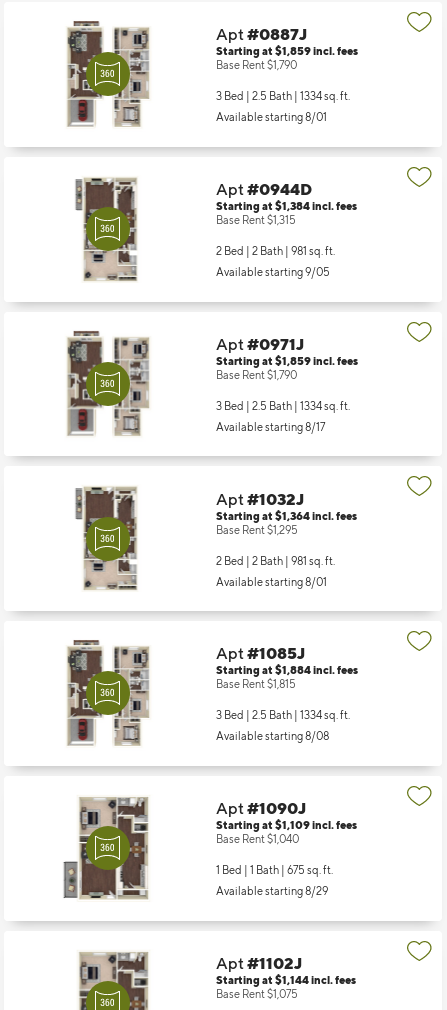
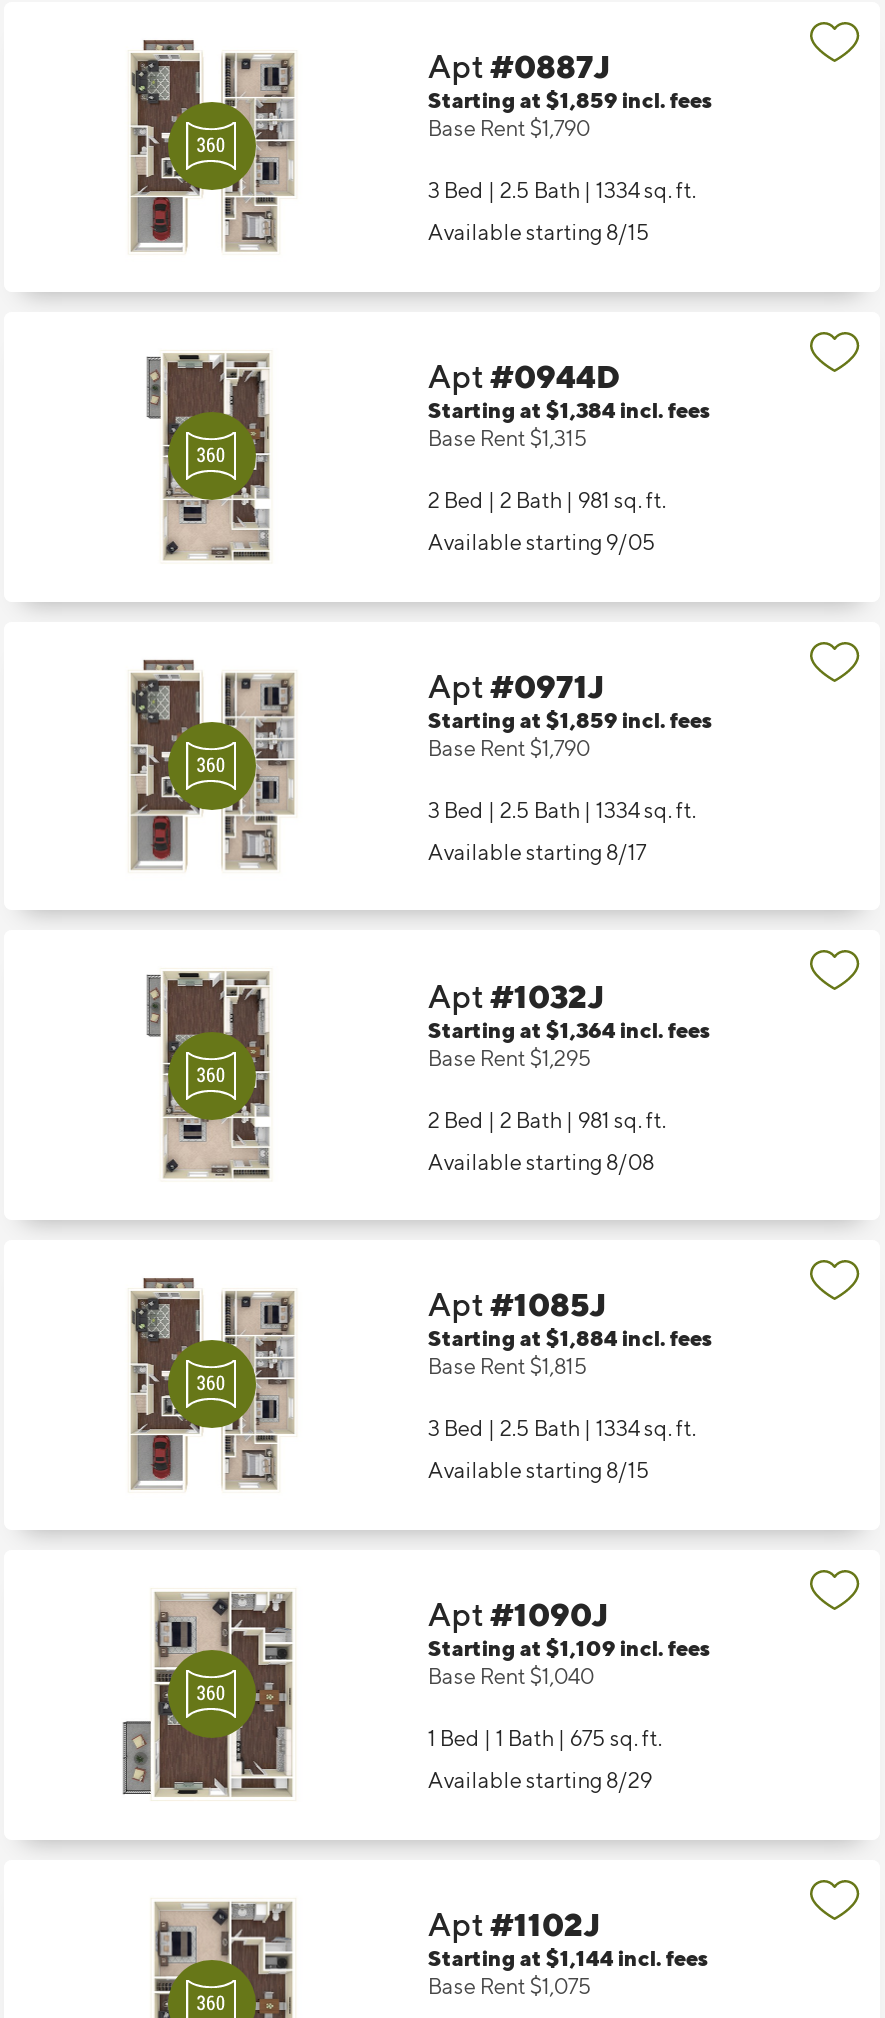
- Available starting 8/01
+ Available starting 8/15

- Available starting 8/01

+ Available starting 8/15

moved up: Available starting 8/08
